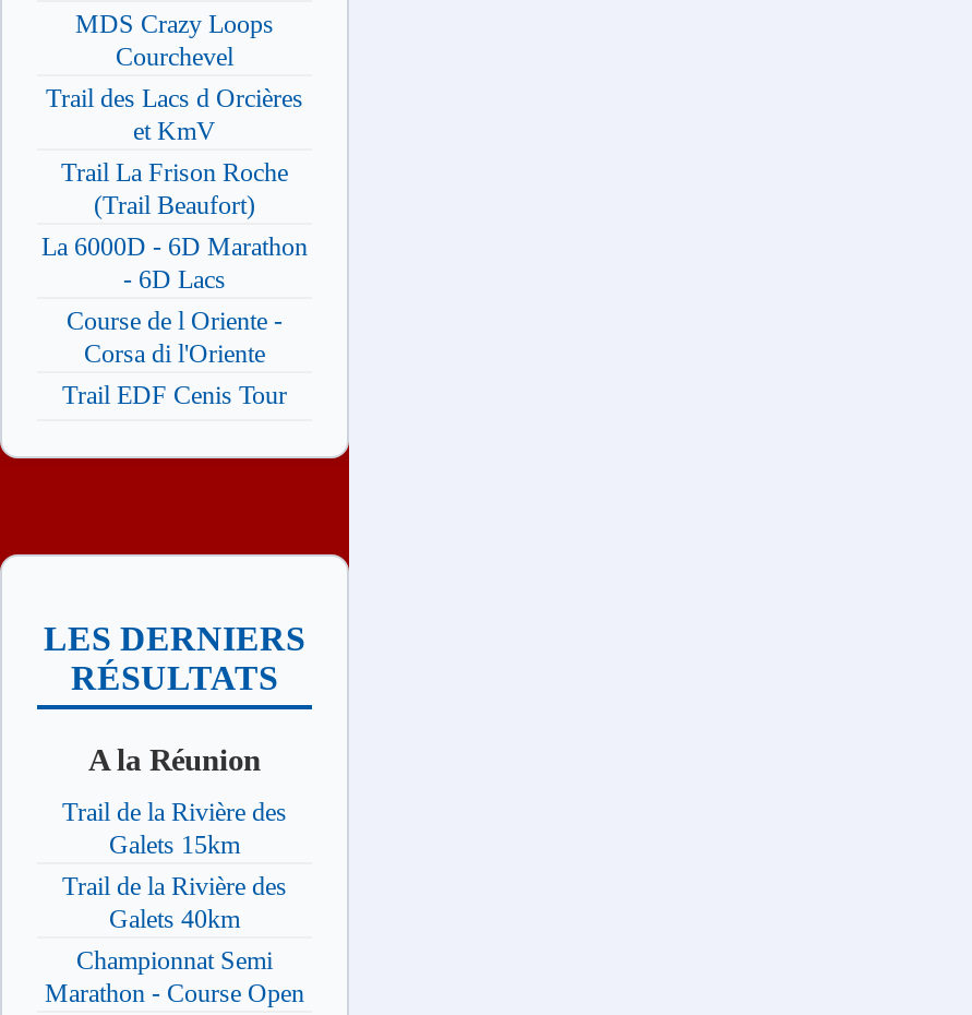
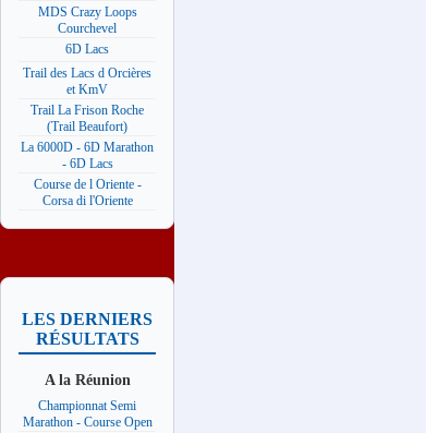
+ 6D Lacs

moved down: Trail des Lacs d Orcières | et KmV | Trail La Frison Roche | (Trail Beaufort) | La 6000D - 6D Marathon | - 6D Lacs | Course de l Oriente - | Corsa di l'Oriente

- Trail EDF Cenis Tour

- Trail de la Rivière des
- Galets 15km
- Trail de la Rivière des
- Galets 40km
